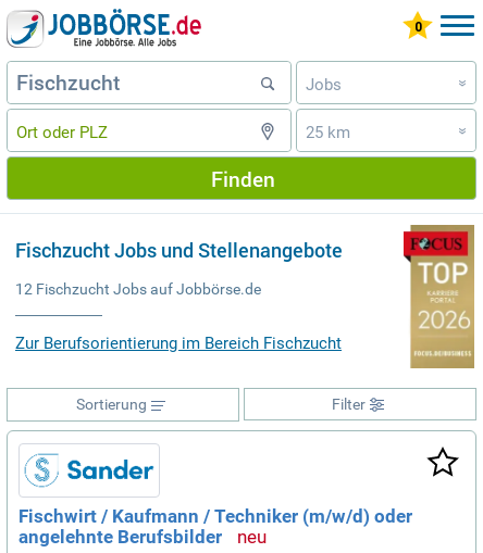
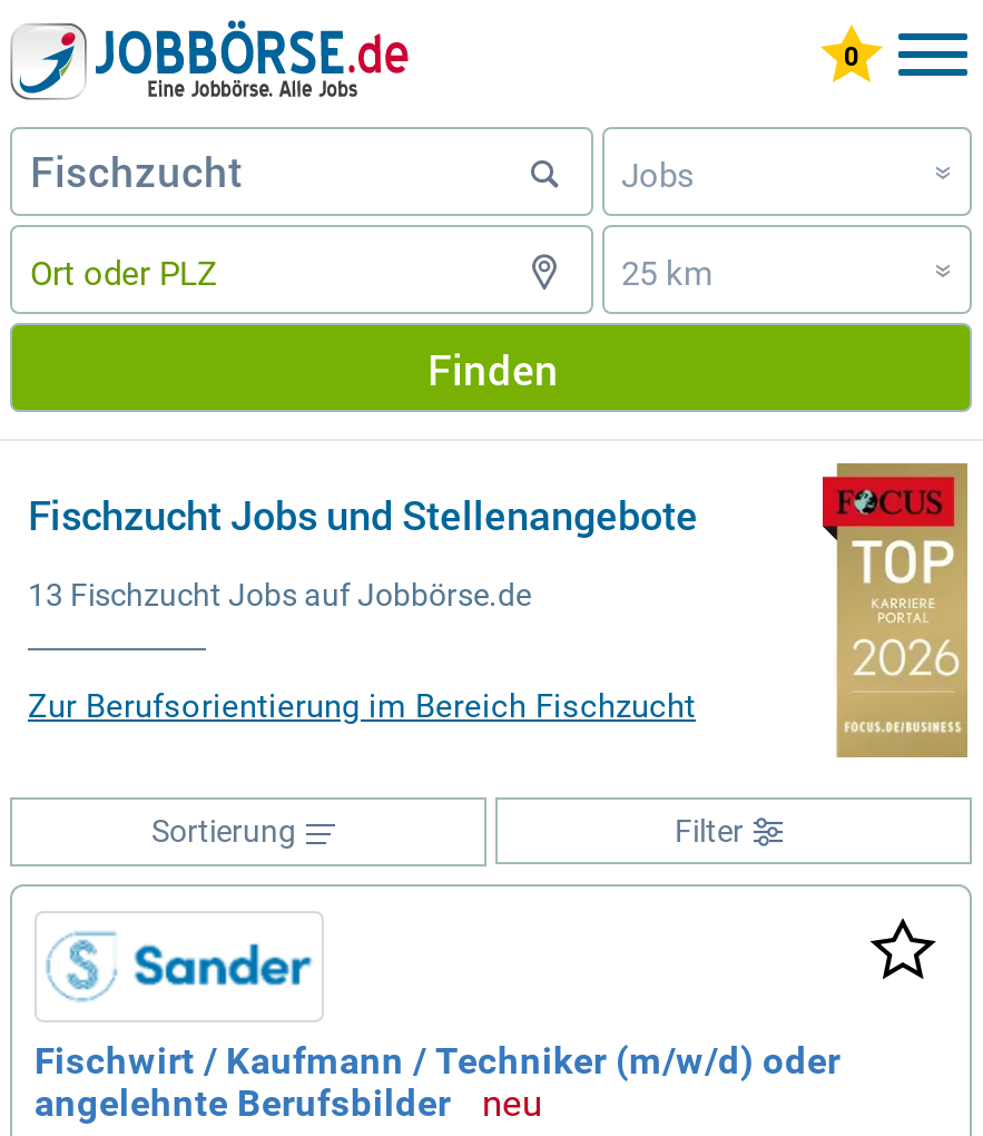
- 12 Fischzucht Jobs auf Jobbörse.de
+ 13 Fischzucht Jobs auf Jobbörse.de
